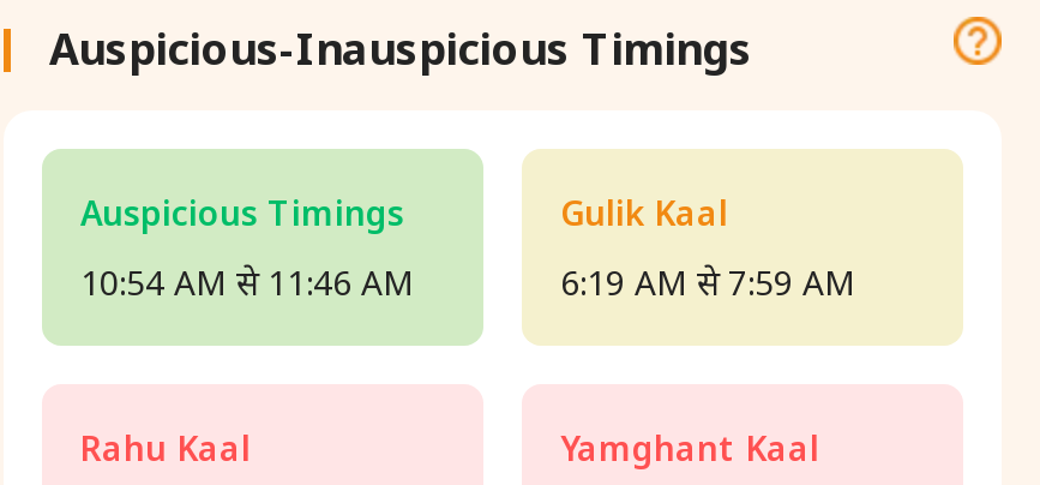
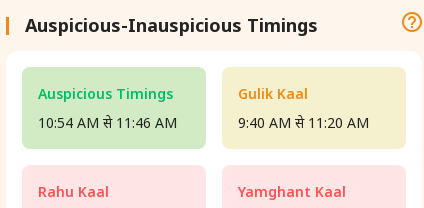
- 6:19 AM से 7:59 AM
+ 9:40 AM से 11:20 AM
